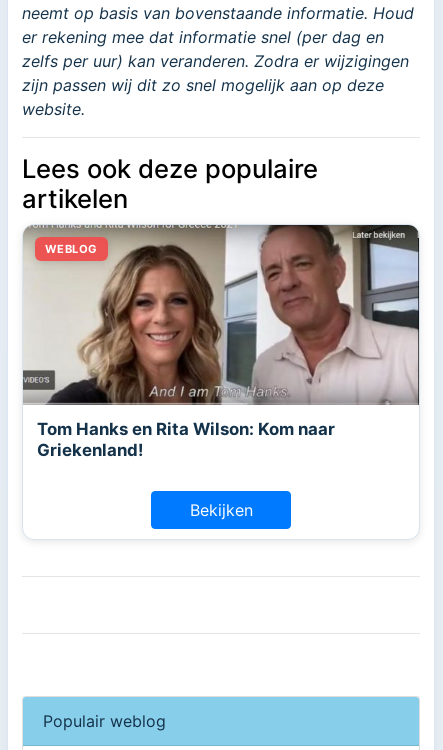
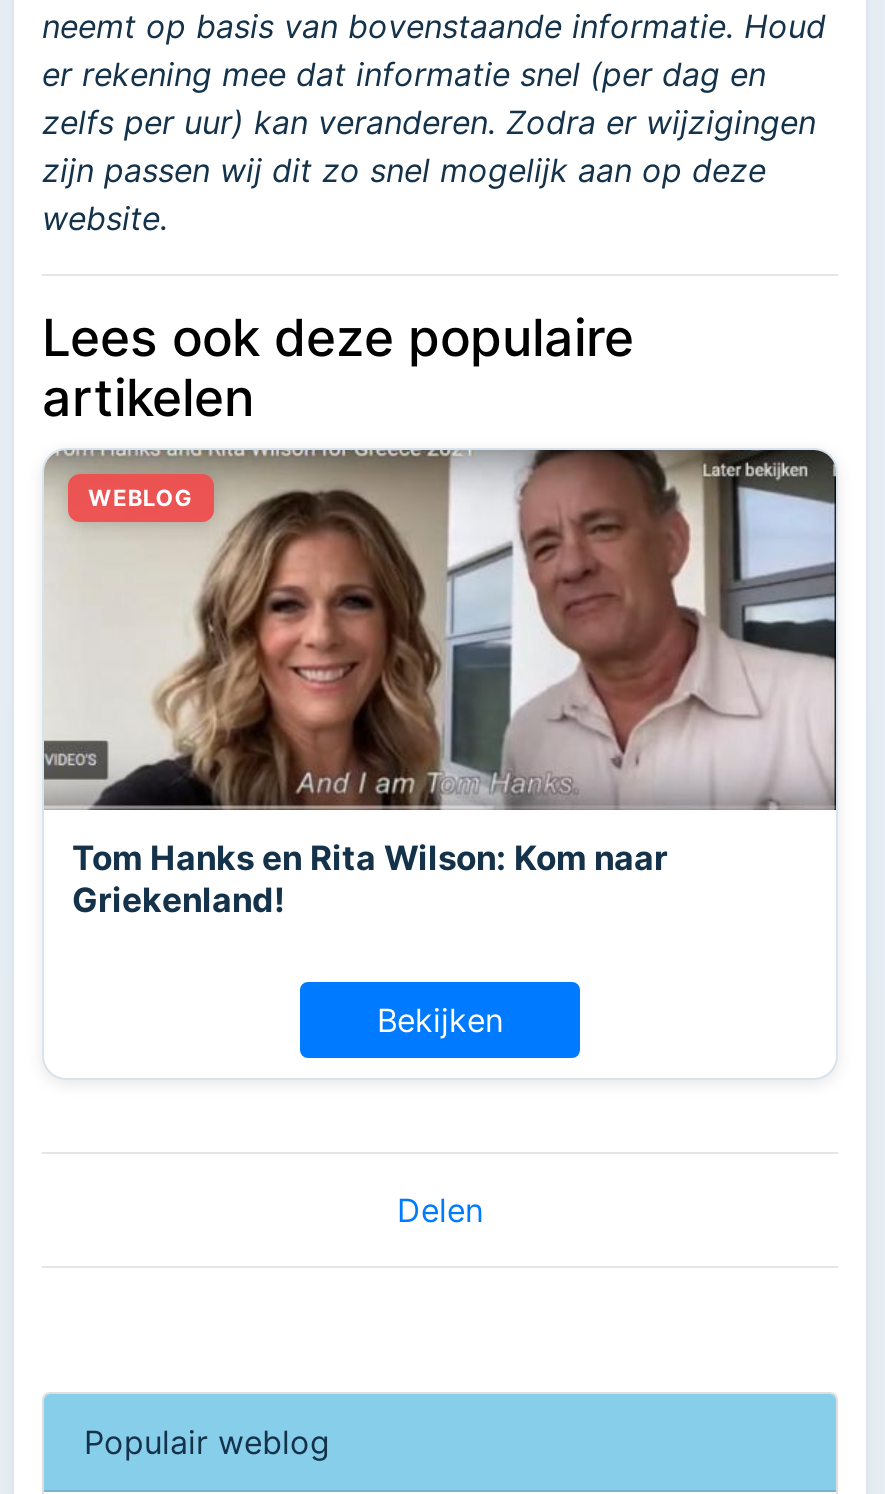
+ Delen
